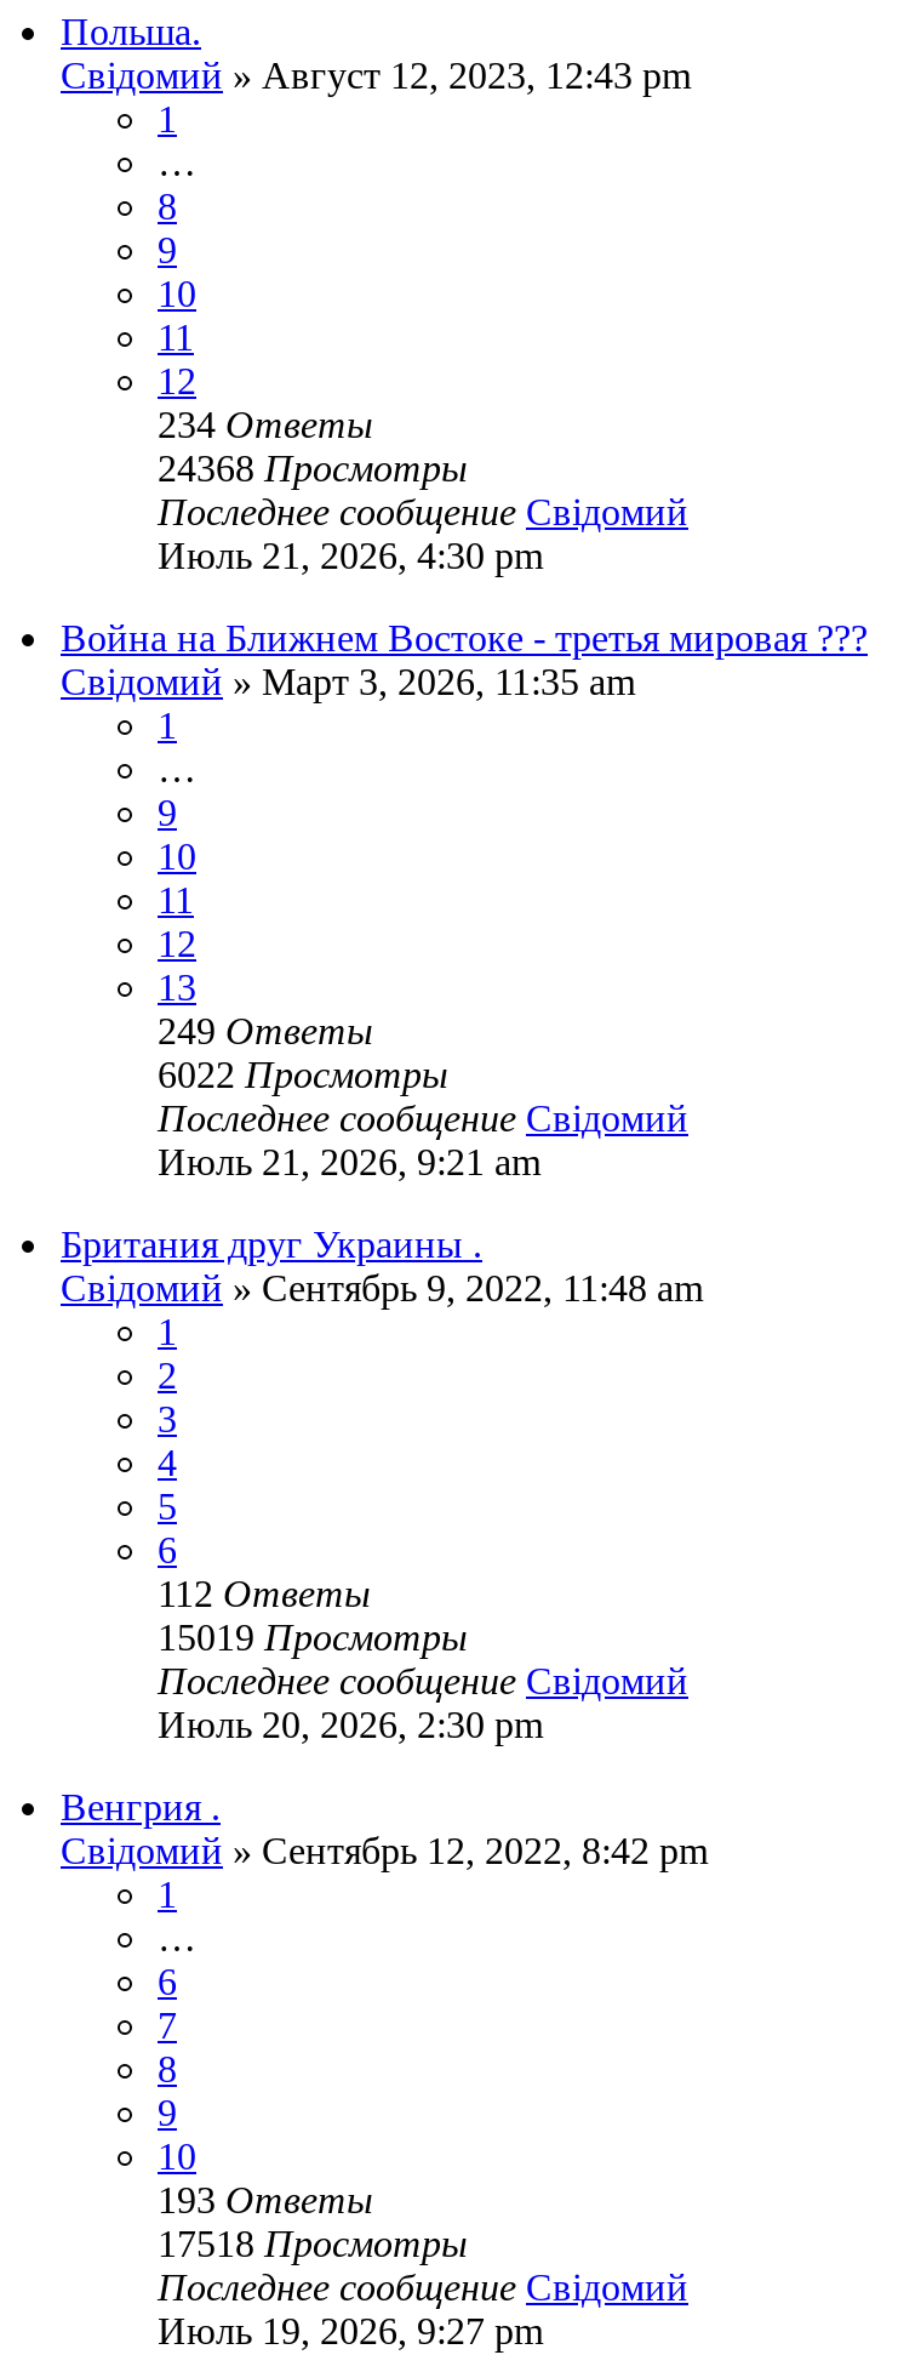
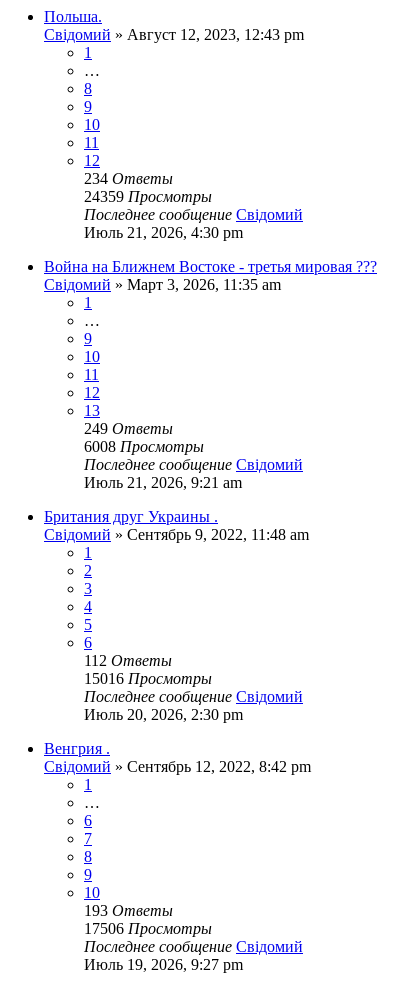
- 24368 Просмотры
+ 24359 Просмотры

- 6022 Просмотры
+ 6008 Просмотры

- 15019 Просмотры
+ 15016 Просмотры

- 17518 Просмотры
+ 17506 Просмотры
